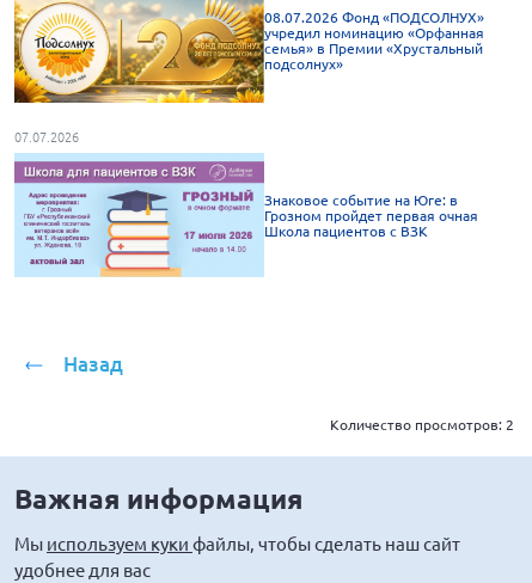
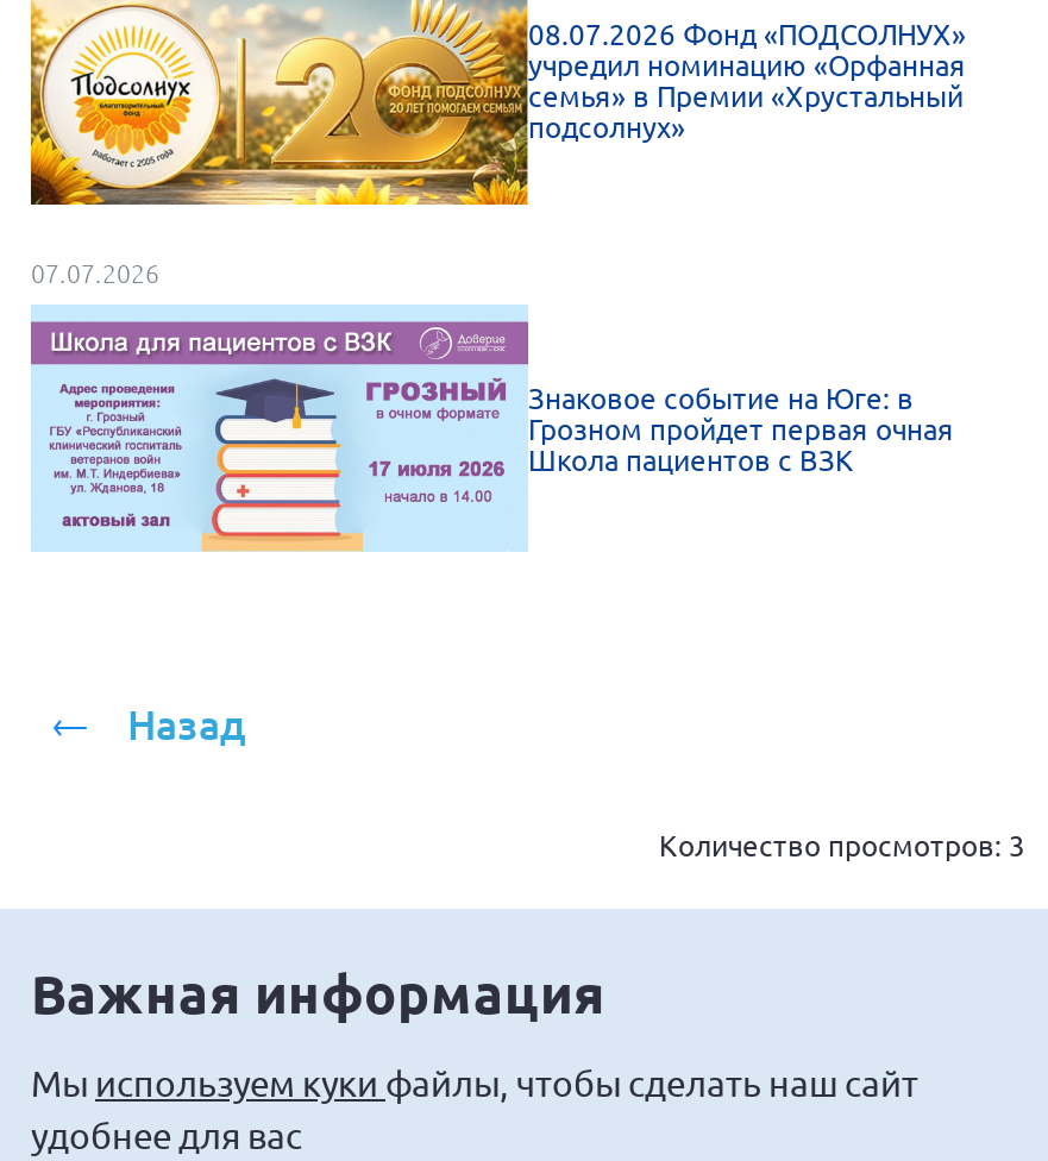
- Количество просмотров: 2
+ Количество просмотров: 3
